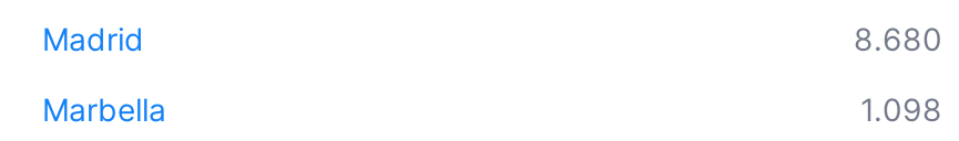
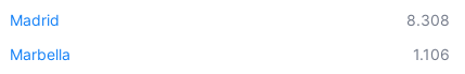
- 8.680
+ 8.308

- 1.098
+ 1.106
